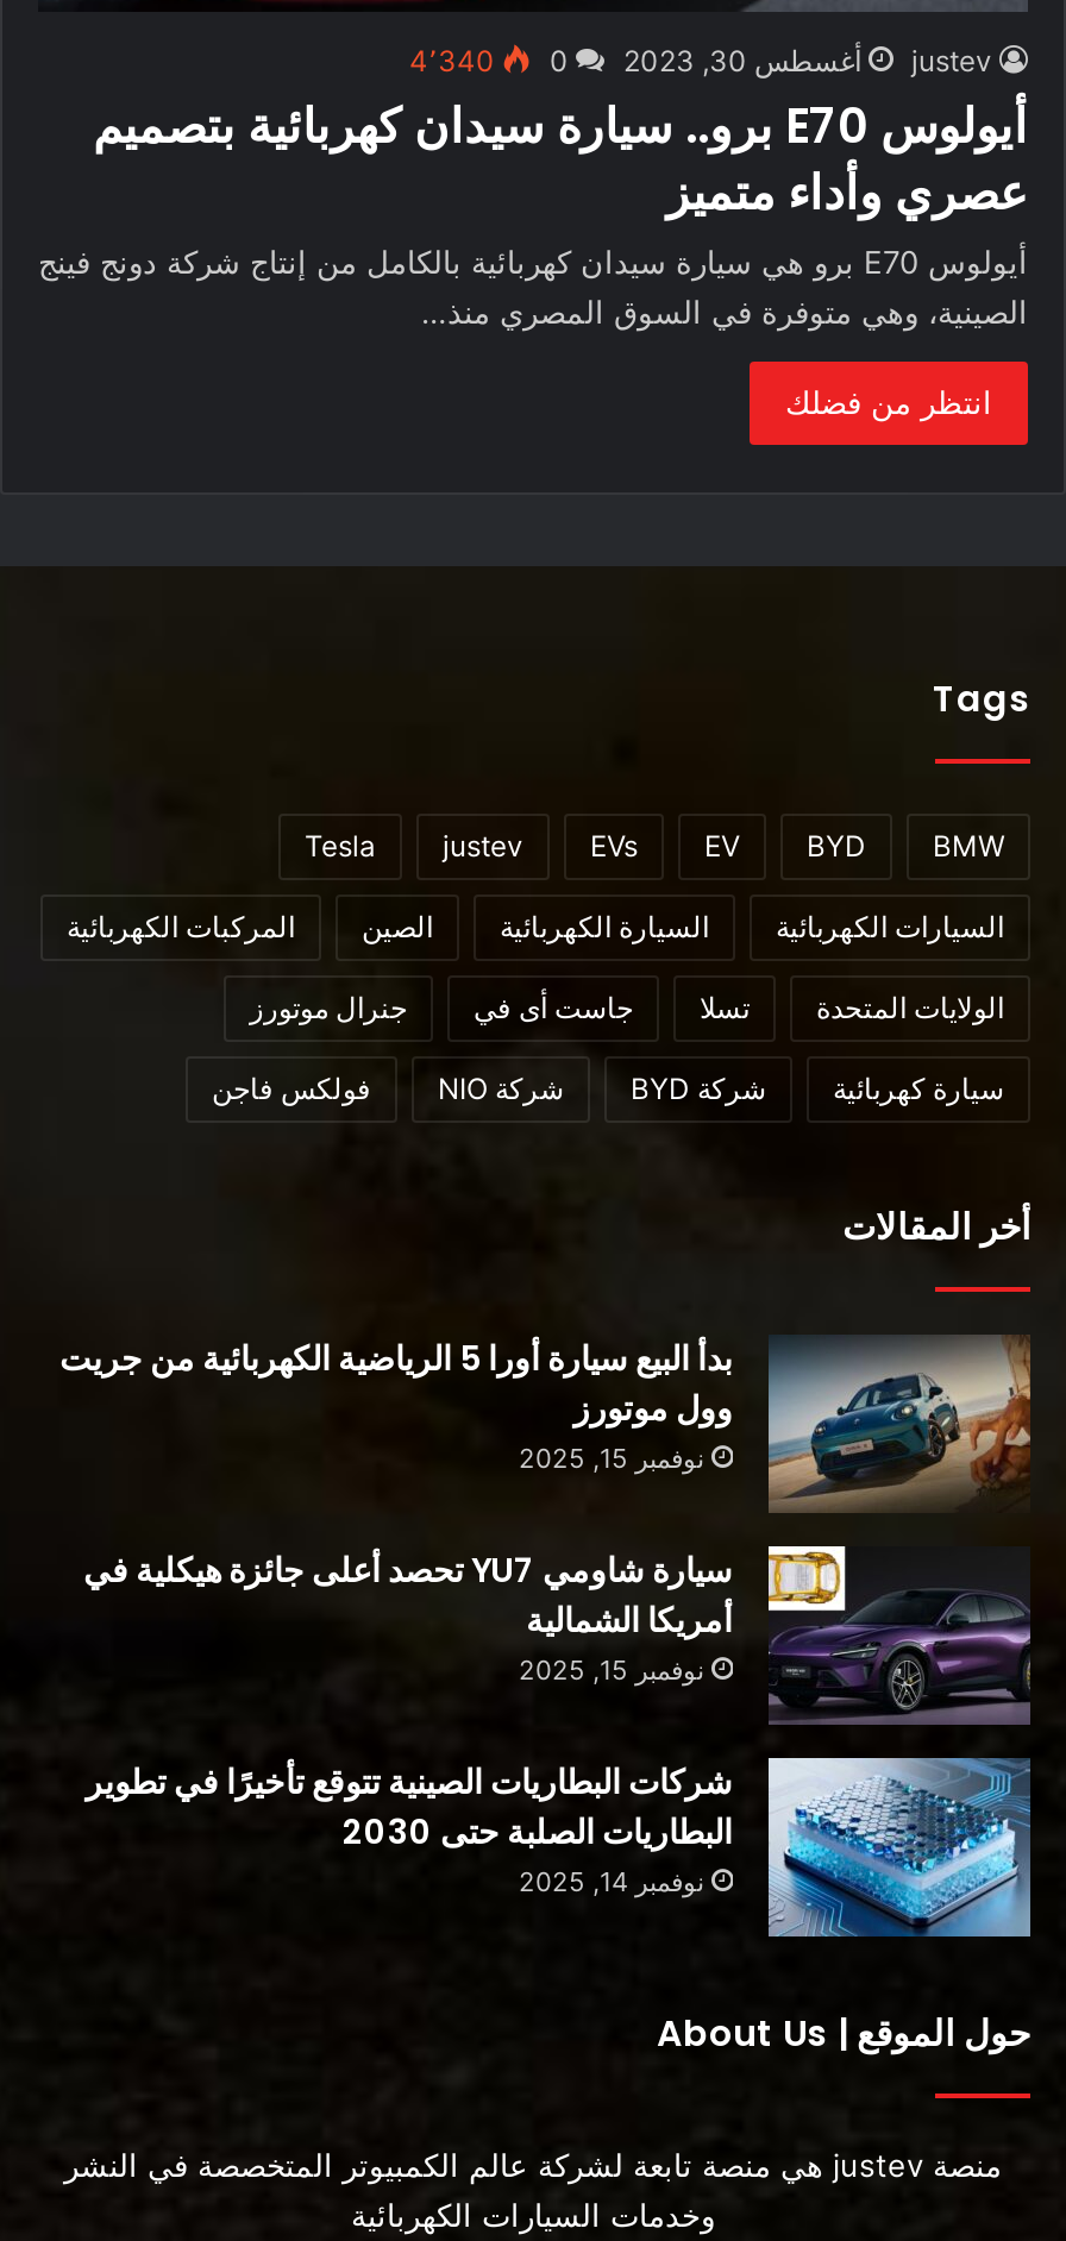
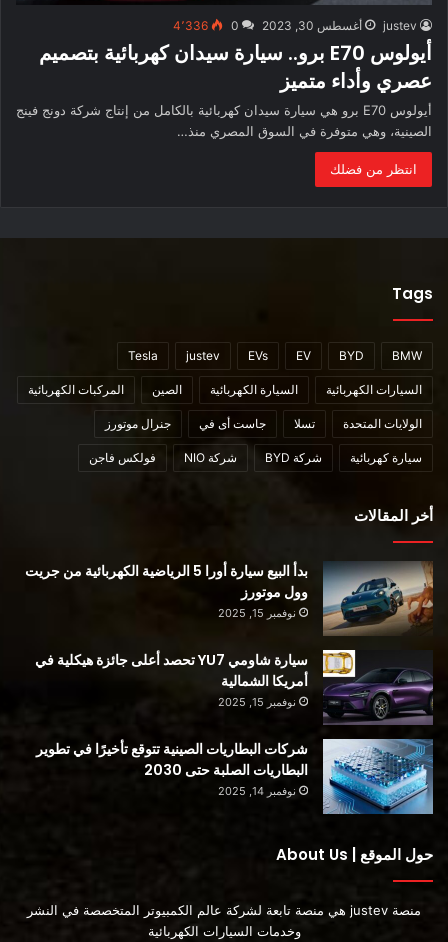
- 4٬340 0
+ 4٬336 0
